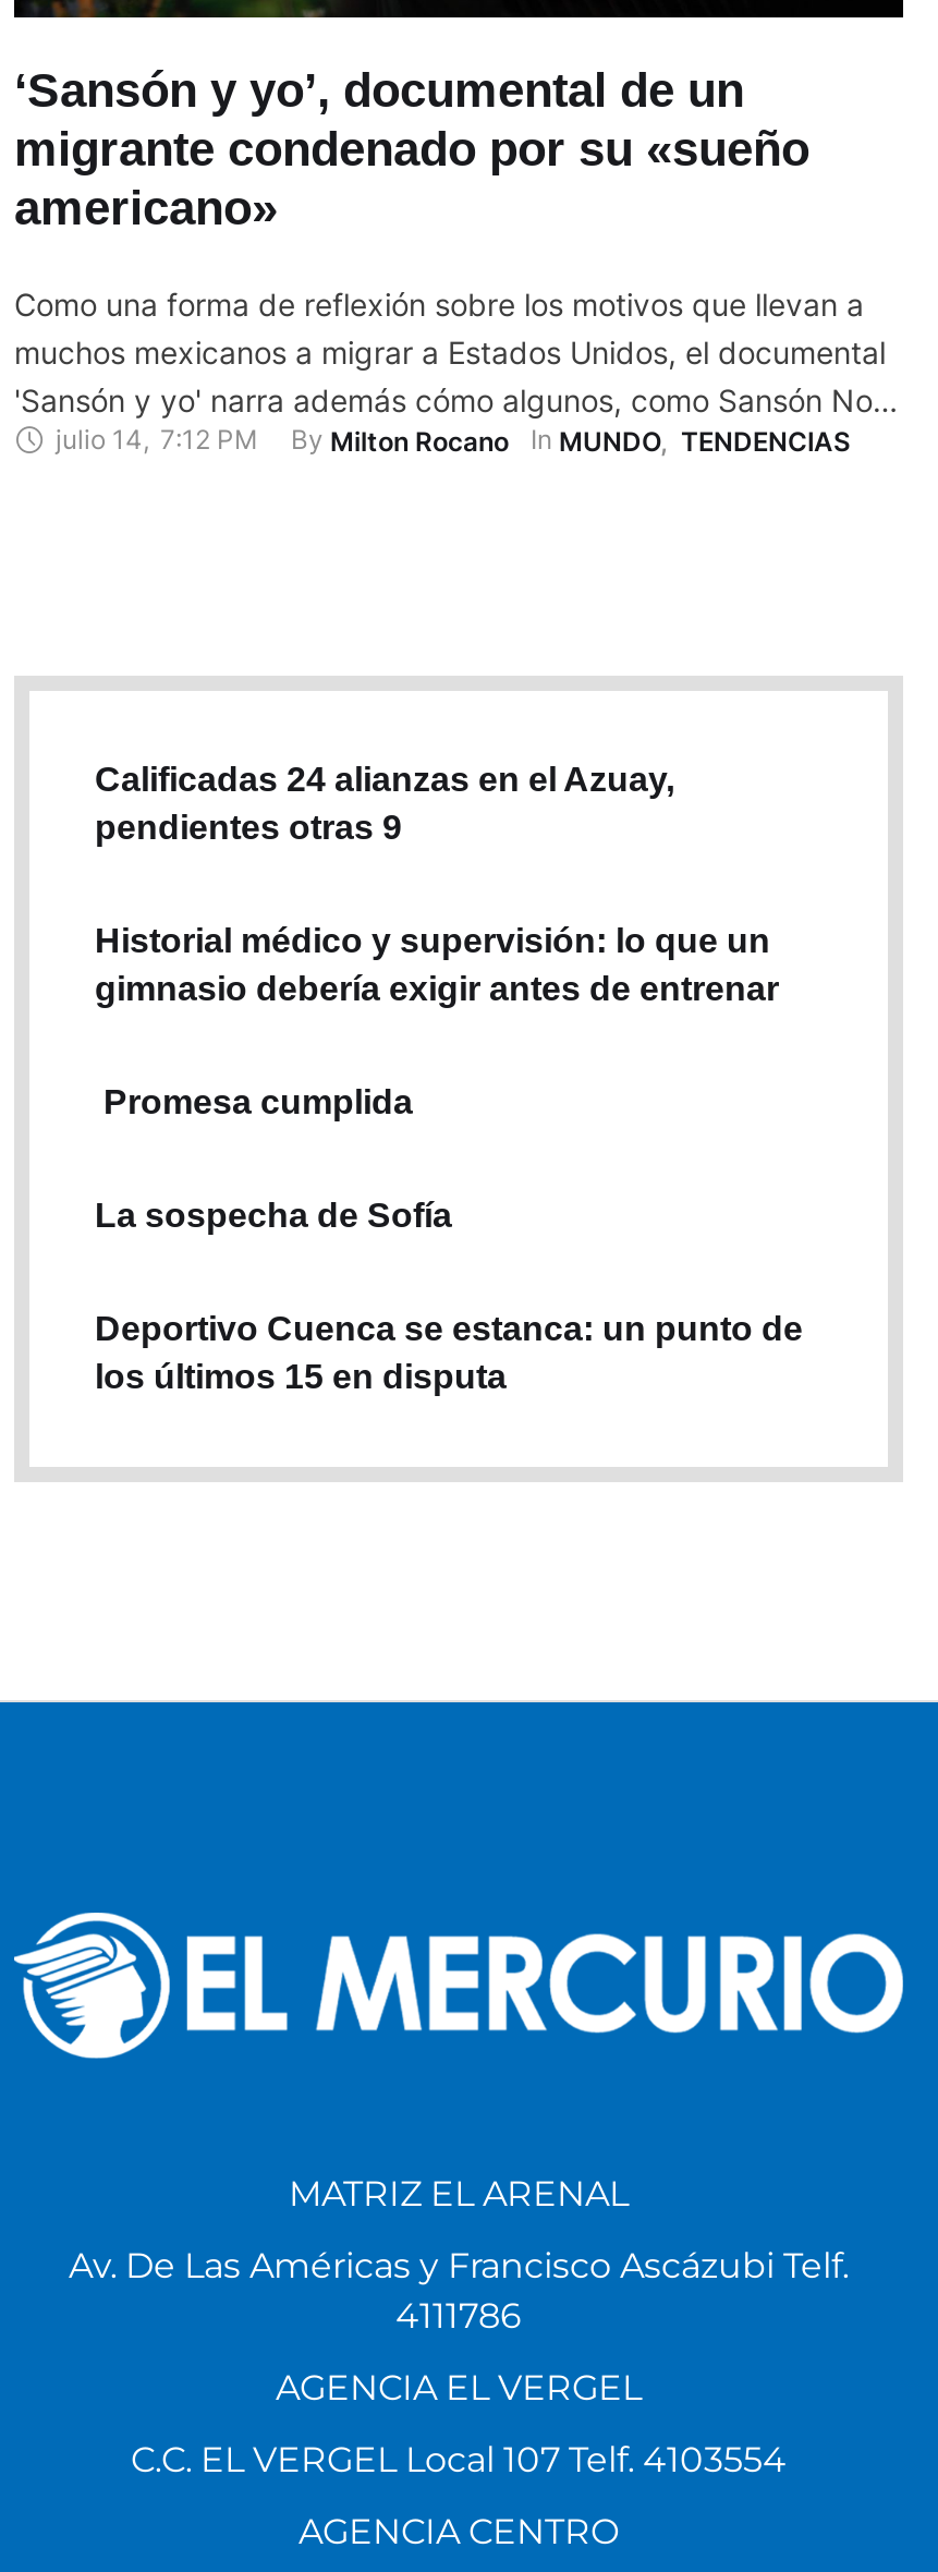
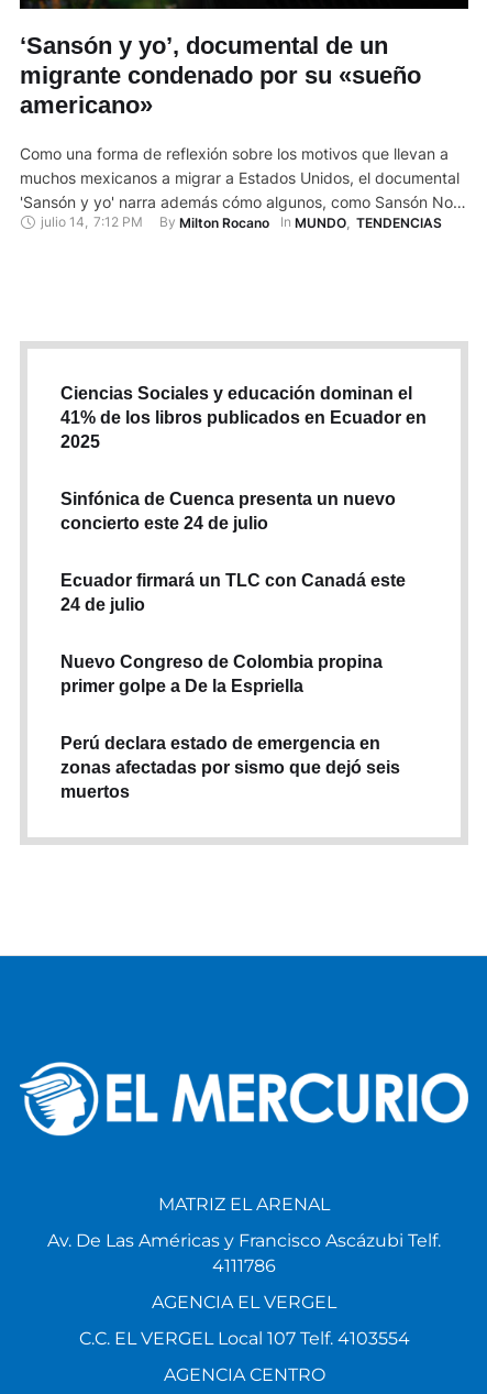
- Calificadas 24 alianzas en el Azuay,
- pendientes otras 9
+ Ciencias Sociales y educación dominan el
+ 41% de los libros publicados en Ecuador en
+ 2025

- Historial médico y supervisión: lo que un
- gimnasio debería exigir antes de entrenar
+ Sinfónica de Cuenca presenta un nuevo
+ concierto este 24 de julio

- Promesa cumplida
+ Ecuador firmará un TLC con Canadá este
+ 24 de julio

- La sospecha de Sofía
+ Nuevo Congreso de Colombia propina
+ primer golpe a De la Espriella

- Deportivo Cuenca se estanca: un punto de
- los últimos 15 en disputa
+ Perú declara estado de emergencia en
+ zonas afectadas por sismo que dejó seis
+ muertos
